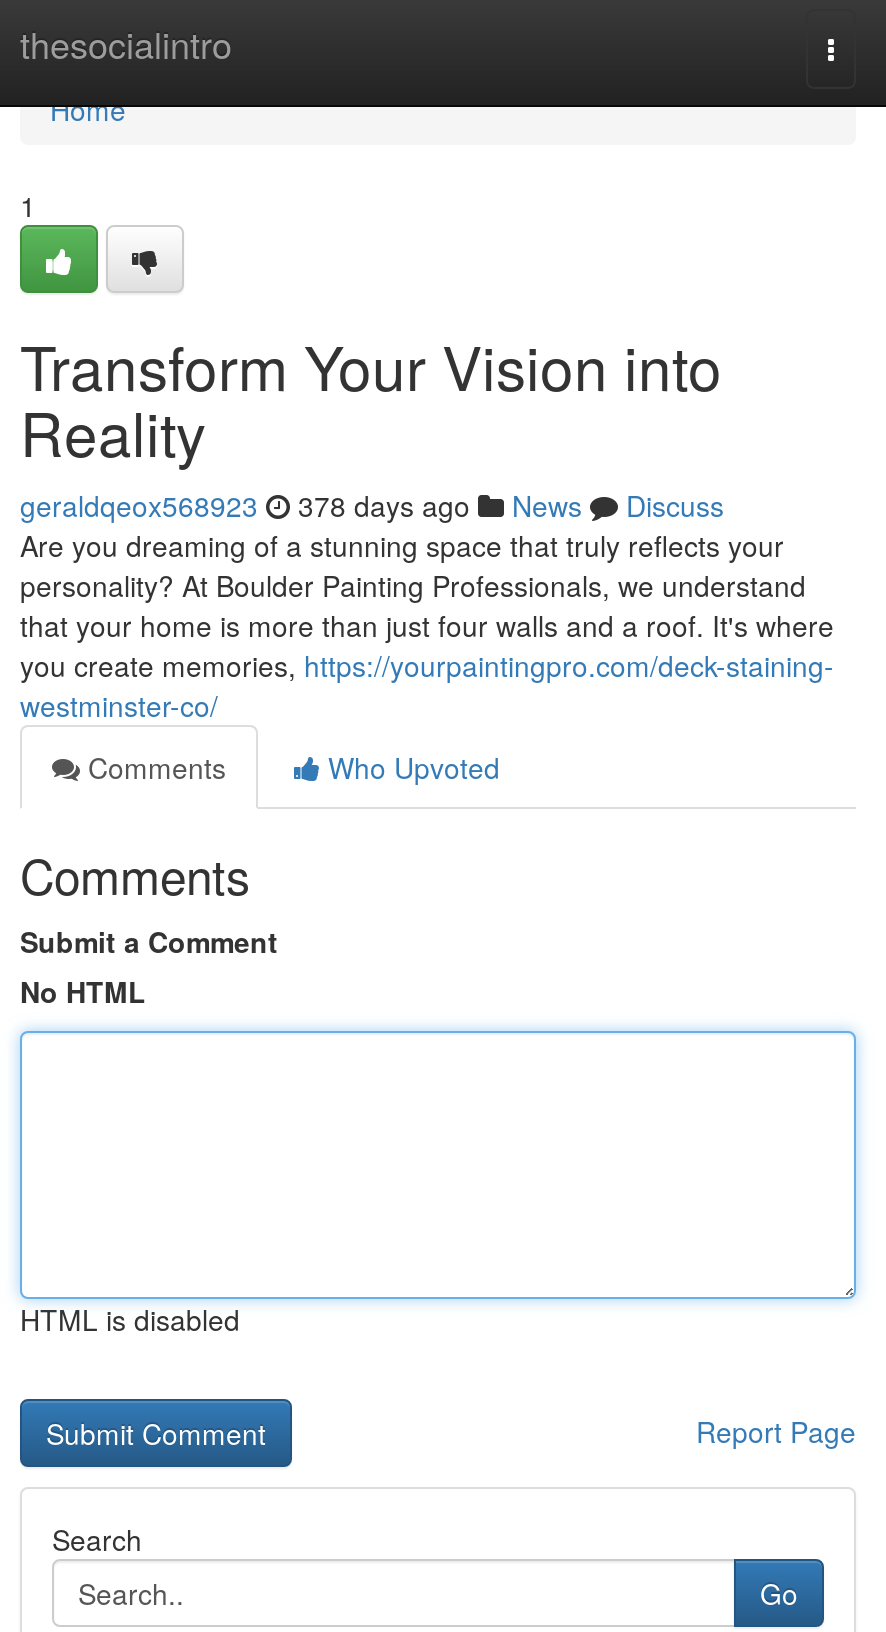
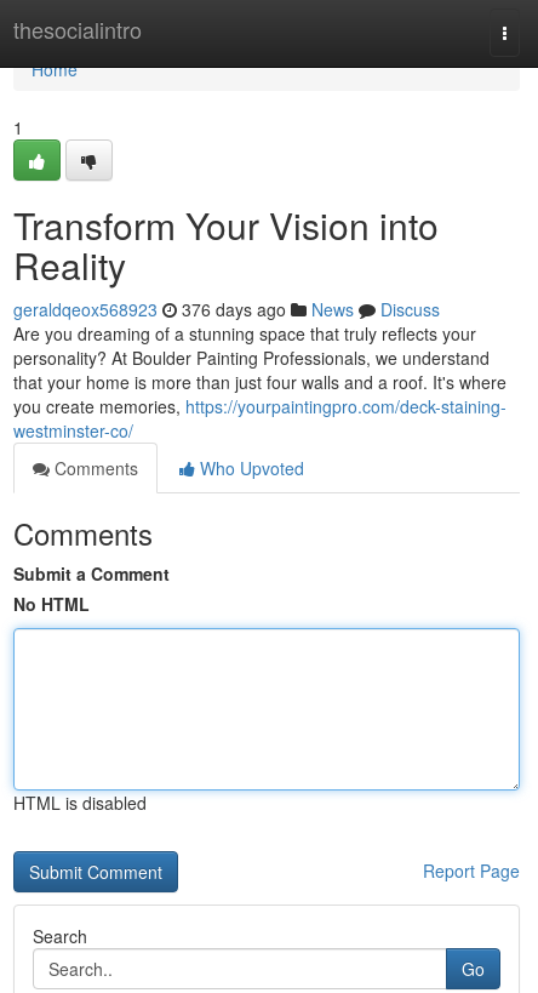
- geraldqeox568923 378 days ago News Discuss
+ geraldqeox568923 376 days ago News Discuss
